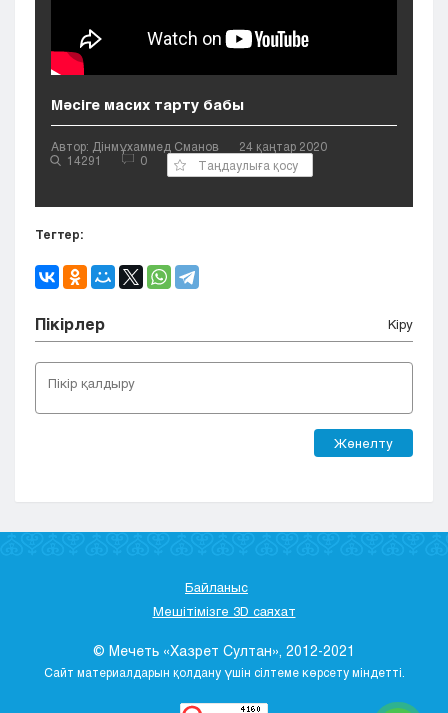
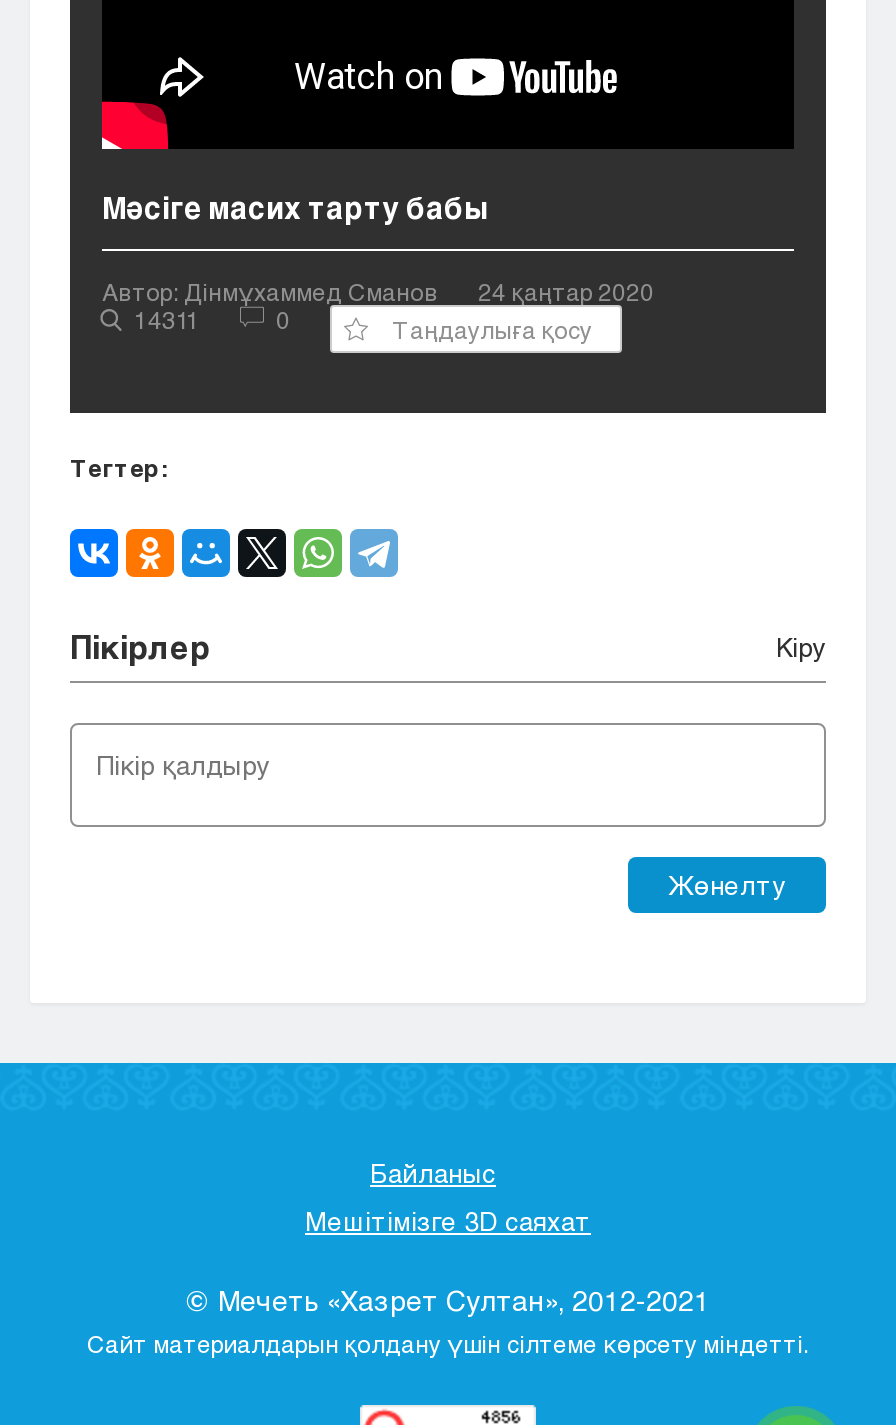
- 14291
+ 14311
